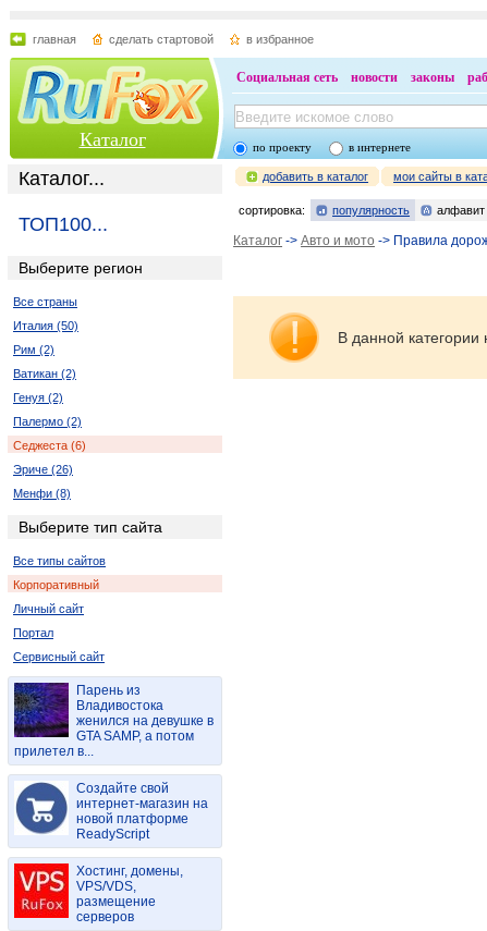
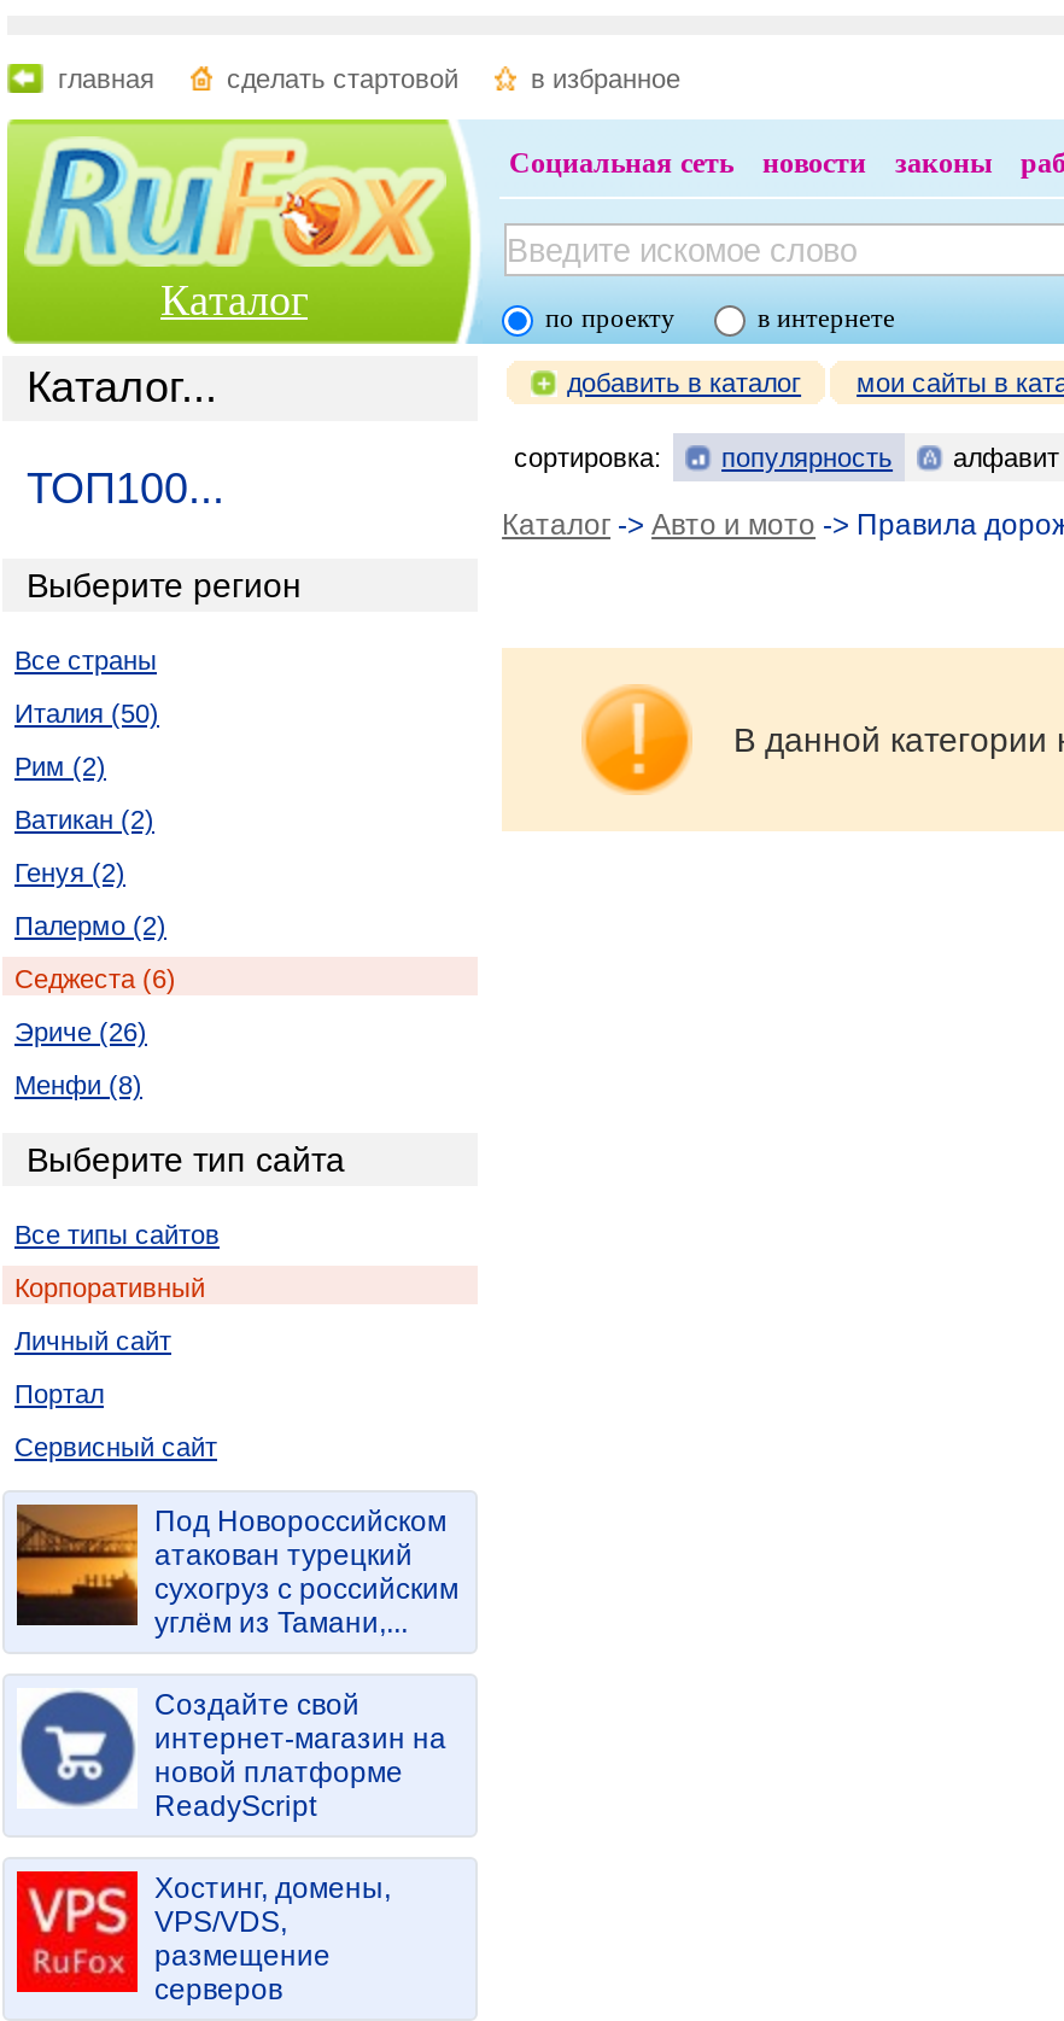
- [image]
- Парень из
- Владивостока
- женился на девушке в
- GTA SAMP, а потом
- прилетел в...
+ [image]
+ Под Новороссийском
+ атакован турецкий
+ сухогруз с российским
+ углём из Тамани,...
